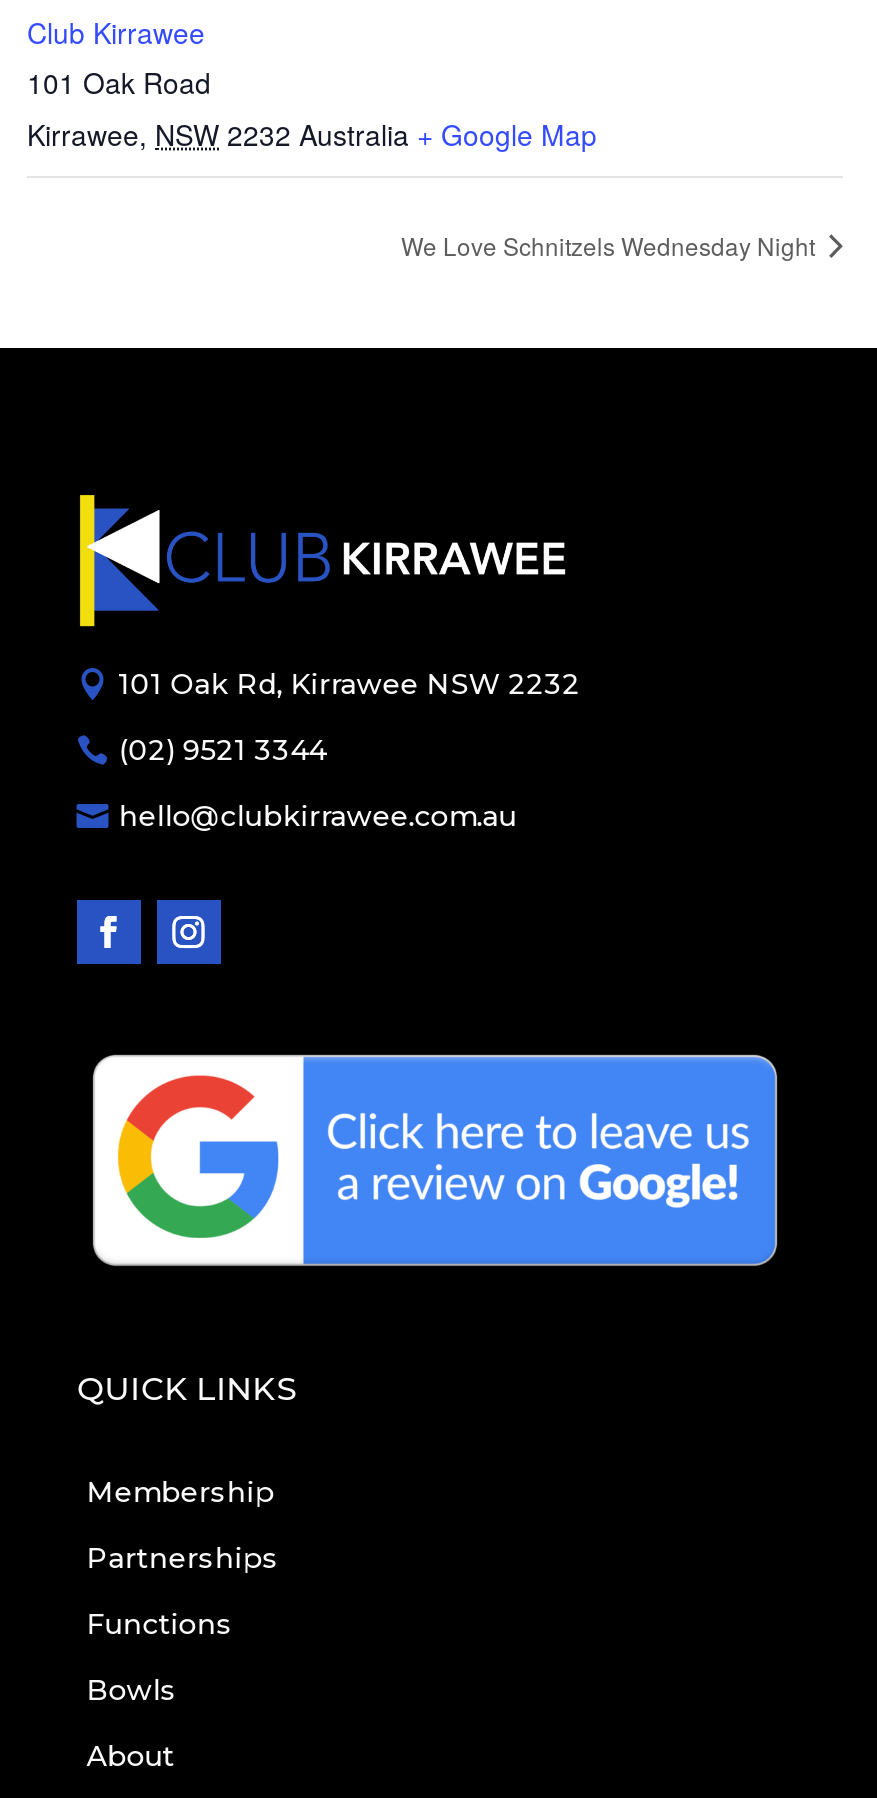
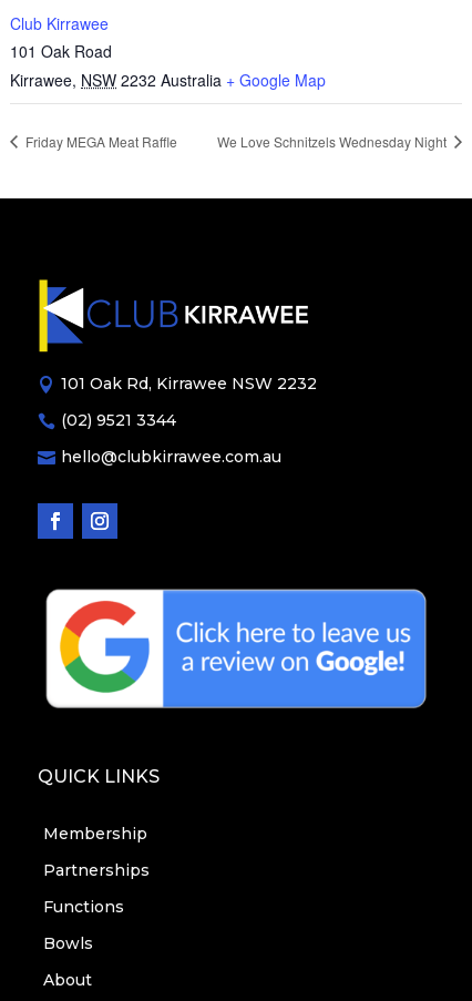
+ Friday MEGA Meat Raffle
